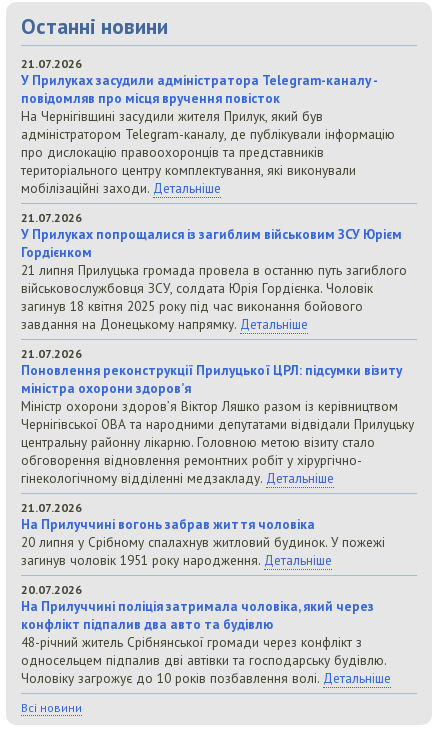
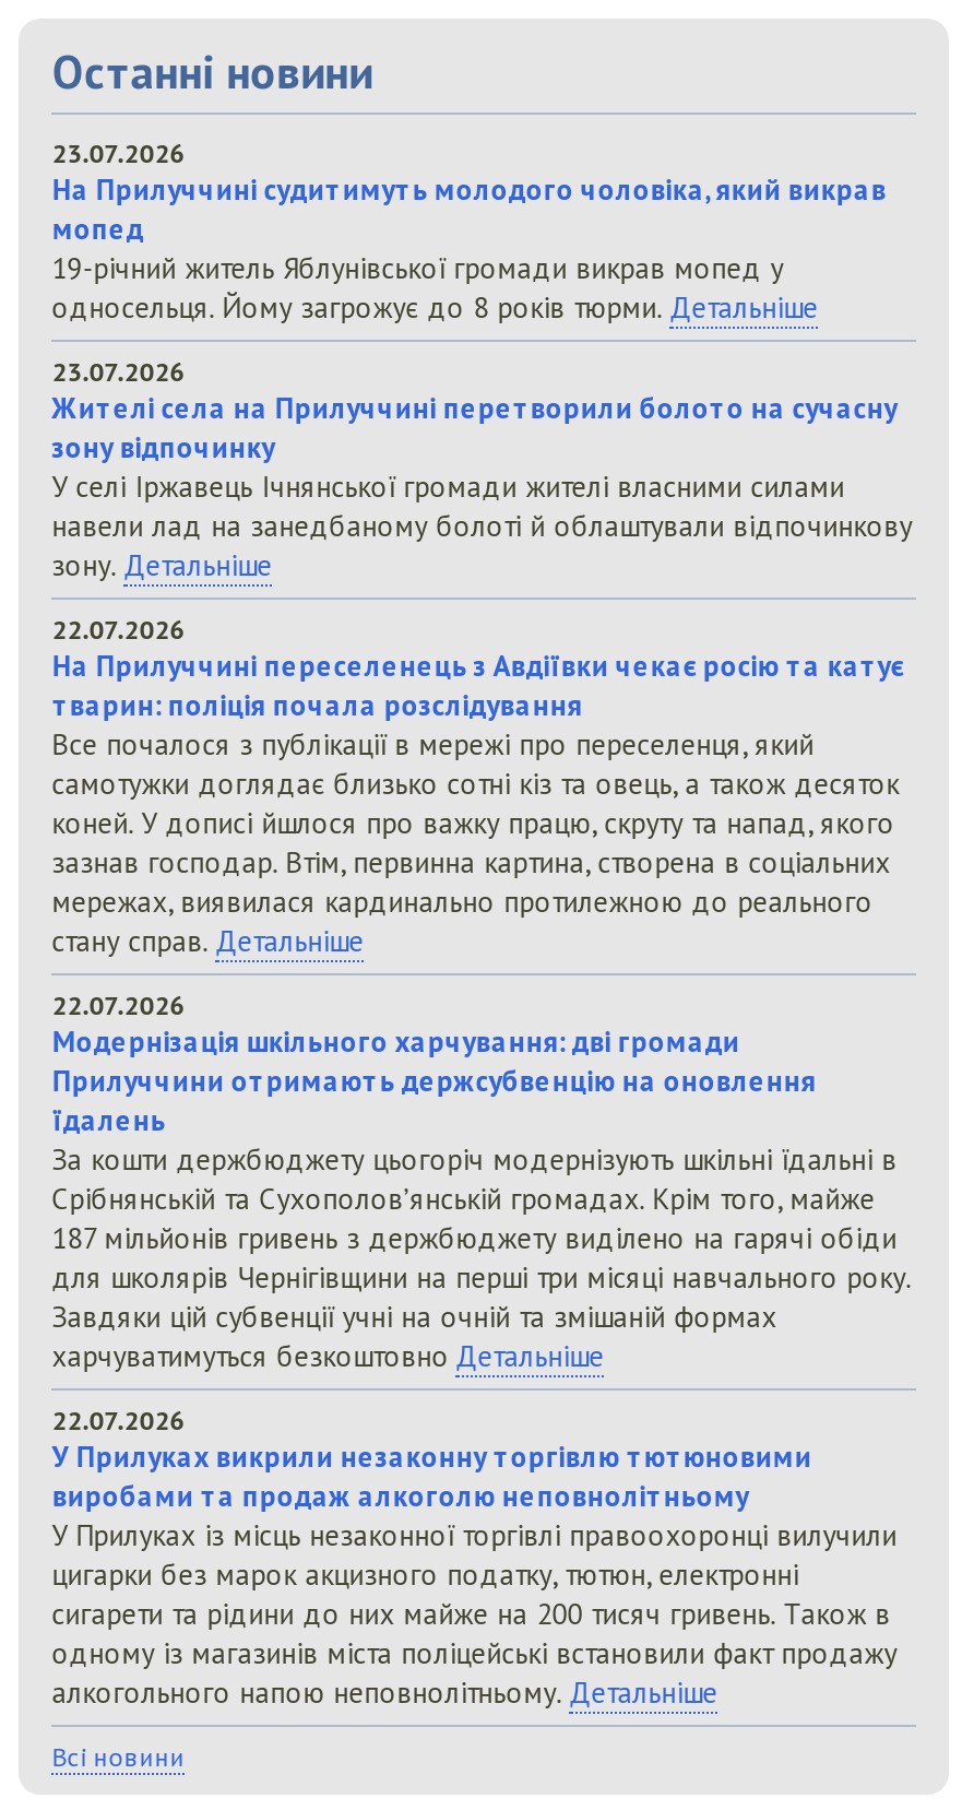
- 21.07.2026
- У Прилуках засудили адміністратора Telegram-каналу -
- повідомляв про місця вручення повісток
- На Чернігівщині засудили жителя Прилук, який був
- адміністратором Telegram-каналу, де публікували інформацію
- про дислокацію правоохоронців та представників
- територіального центру комплектування, які виконували
- мобілізаційні заходи. Детальніше
+ 23.07.2026
+ На Прилуччині судитимуть молодого чоловіка, який викрав
+ мопед
+ 19-річний житель Яблунівської громади викрав мопед у
+ односельця. Йому загрожує до 8 років тюрми. Детальніше

- 21.07.2026
- У Прилуках попрощалися із загиблим військовим ЗСУ Юрієм
- Гордієнком
- 21 липня Прилуцька громада провела в останню путь загиблого
- військовослужбовця ЗСУ, солдата Юрія Гордієнка. Чоловік
- загинув 18 квітня 2025 року під час виконання бойового
- завдання на Донецькому напрямку. Детальніше
+ 23.07.2026
+ Жителі села на Прилуччині перетворили болото на сучасну
+ зону відпочинку
+ У селі Іржавець Ічнянської громади жителі власними силами
+ навели лад на занедбаному болоті й облаштували відпочинкову
+ зону. Детальніше

- 21.07.2026
- Поновлення реконструкції Прилуцької ЦРЛ: підсумки візиту
- міністра охорони здоров’я
- Міністр охорони здоров’я Віктор Ляшко разом із керівництвом
- Чернігівської ОВА та народними депутатами відвідали Прилуцьку
- центральну районну лікарню. Головною метою візиту стало
- обговорення відновлення ремонтних робіт у хірургічно-
- гінекологічному відділенні медзакладу. Детальніше
+ 22.07.2026
+ На Прилуччині переселенець з Авдіївки чекає росію та катує
+ тварин: поліція почала розслідування
+ Все почалося з публікації в мережі про переселенця, який
+ самотужки доглядає близько сотні кіз та овець, а також десяток
+ коней. У дописі йшлося про важку працю, скруту та напад, якого
+ зазнав господар. Втім, первинна картина, створена в соціальних
+ мережах, виявилася кардинально протилежною до реального
+ стану справ. Детальніше

- 21.07.2026
- На Прилуччині вогонь забрав життя чоловіка
- 20 липня у Срібному спалахнув житловий будинок. У пожежі
- загинув чоловік 1951 року народження. Детальніше
+ 22.07.2026
+ Модернізація шкільного харчування: дві громади
+ Прилуччини отримають держсубвенцію на оновлення
+ їдалень
+ За кошти держбюджету цьогоріч модернізують шкільні їдальні в
+ Срібнянській та Сухополов’янській громадах. Крім того, майже
+ 187 мільйонів гривень з держбюджету виділено на гарячі обіди
+ для школярів Чернігівщини на перші три місяці навчального року.
+ Завдяки цій субвенції учні на очній та змішаній формах
+ харчуватимуться безкоштовно Детальніше

- 20.07.2026
- На Прилуччині поліція затримала чоловіка, який через
- конфлікт підпалив два авто та будівлю
- 48-річний житель Срібнянської громади через конфлікт з
- односельцем підпалив дві автівки та господарську будівлю.
- Чоловіку загрожує до 10 років позбавлення волі. Детальніше
+ 22.07.2026
+ У Прилуках викрили незаконну торгівлю тютюновими
+ виробами та продаж алкоголю неповнолітньому
+ У Прилуках із місць незаконної торгівлі правоохоронці вилучили
+ цигарки без марок акцизного податку, тютюн, електронні
+ сигарети та рідини до них майже на 200 тисяч гривень. Також в
+ одному із магазинів міста поліцейські встановили факт продажу
+ алкогольного напою неповнолітньому. Детальніше
